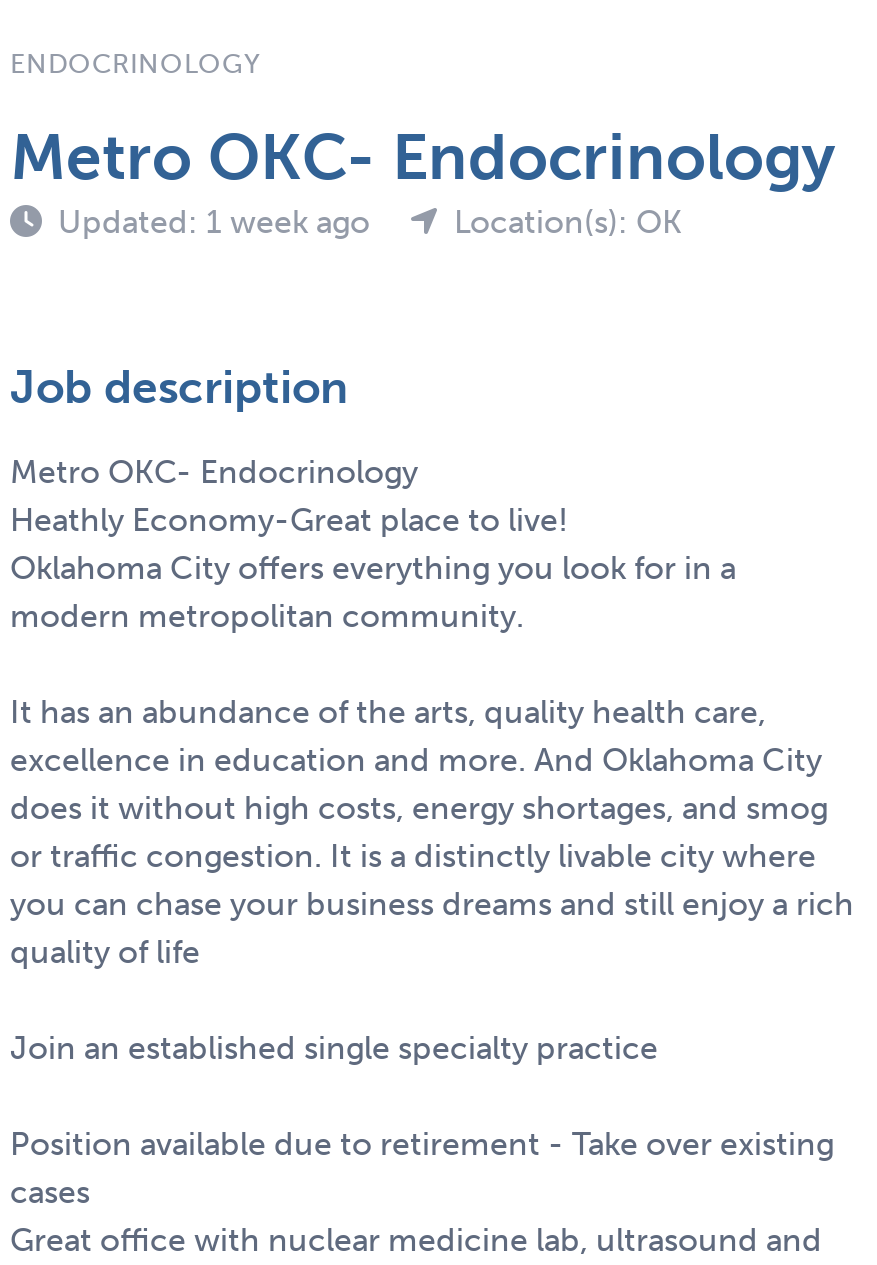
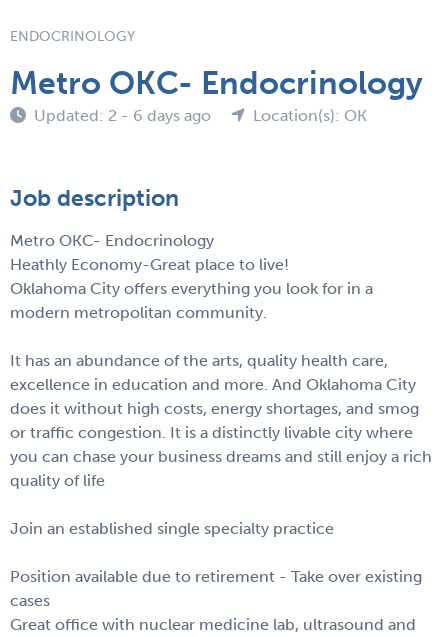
- Updated: 1 week ago
+ Updated: 2 - 6 days ago
